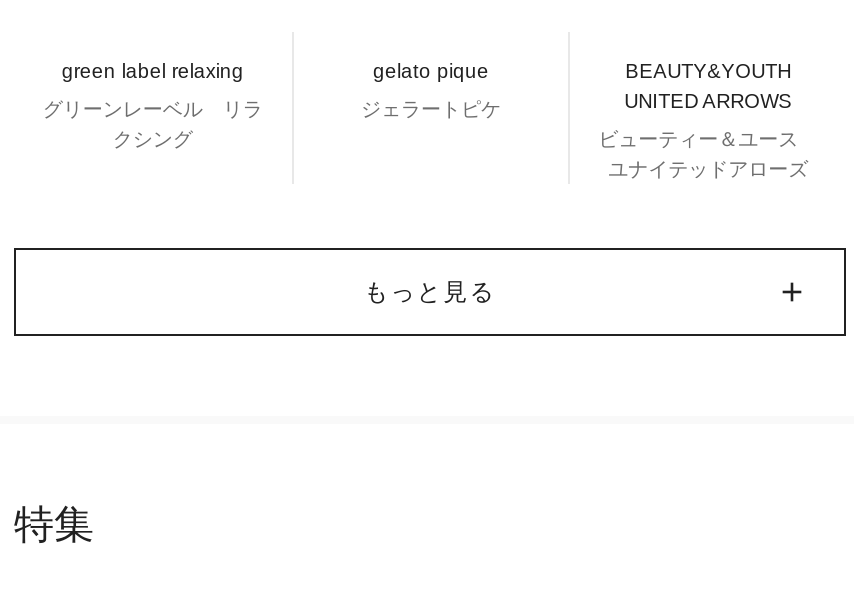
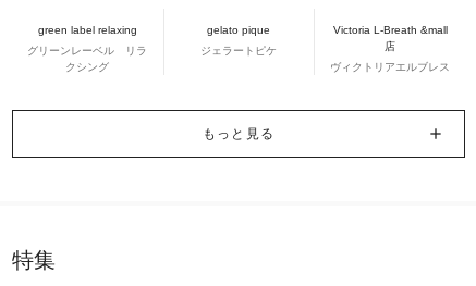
- BEAUTY&YOUTH
- UNITED ARROWS
+ Victoria L-Breath &mall
+ 店

- ビューティー＆ユース
- ユナイテッドアローズ
+ ヴィクトリアエルブレス
